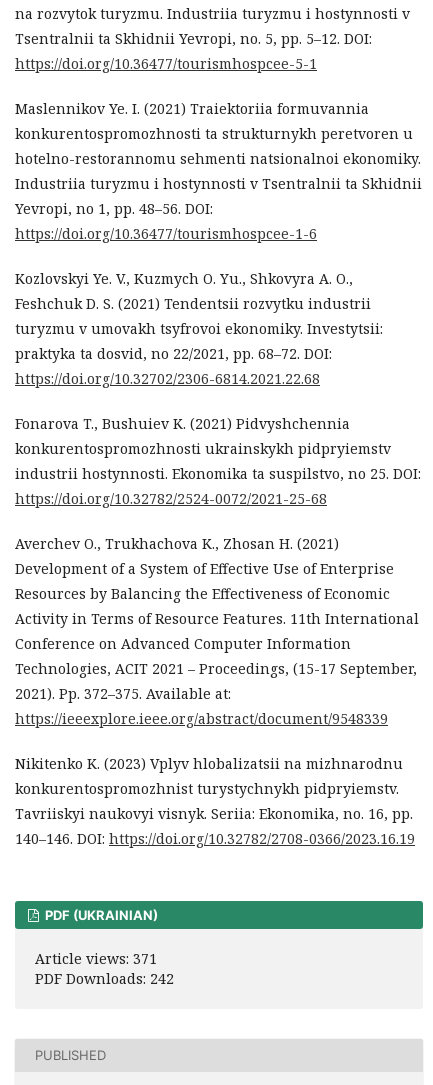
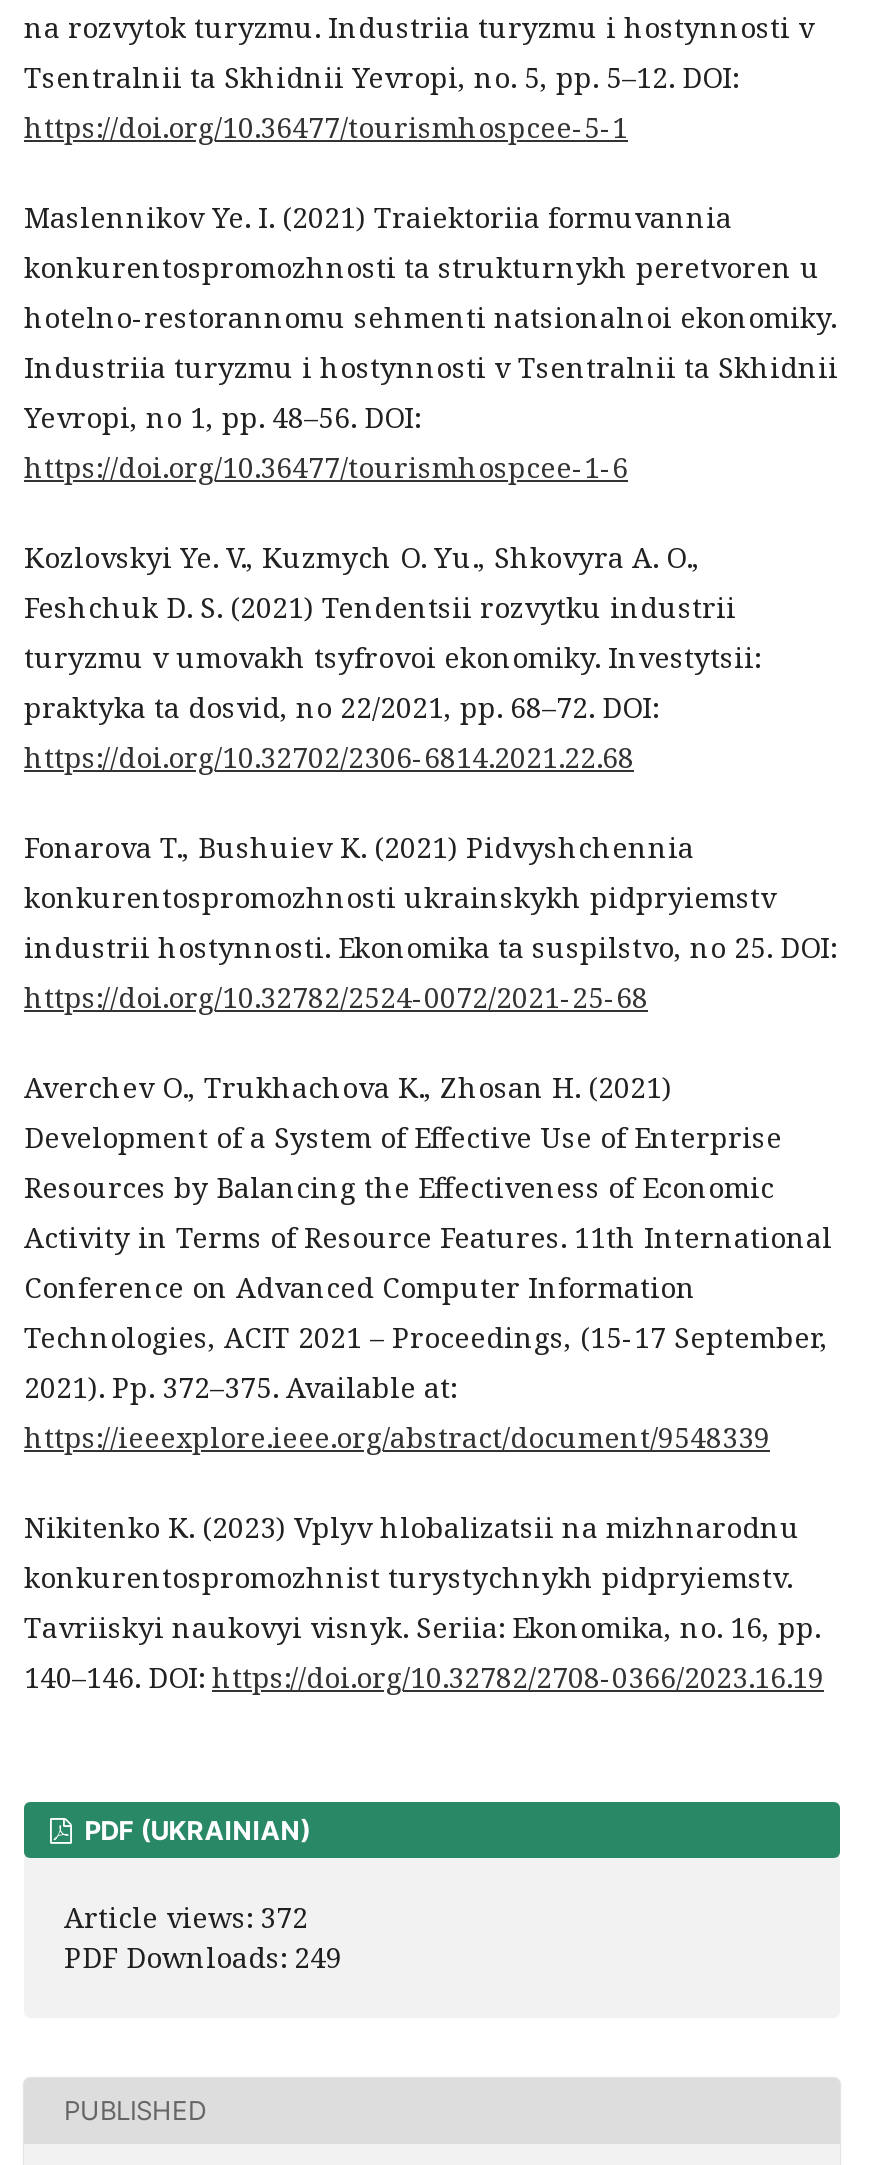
- Article views: 371
+ Article views: 372

- PDF Downloads: 242
+ PDF Downloads: 249
